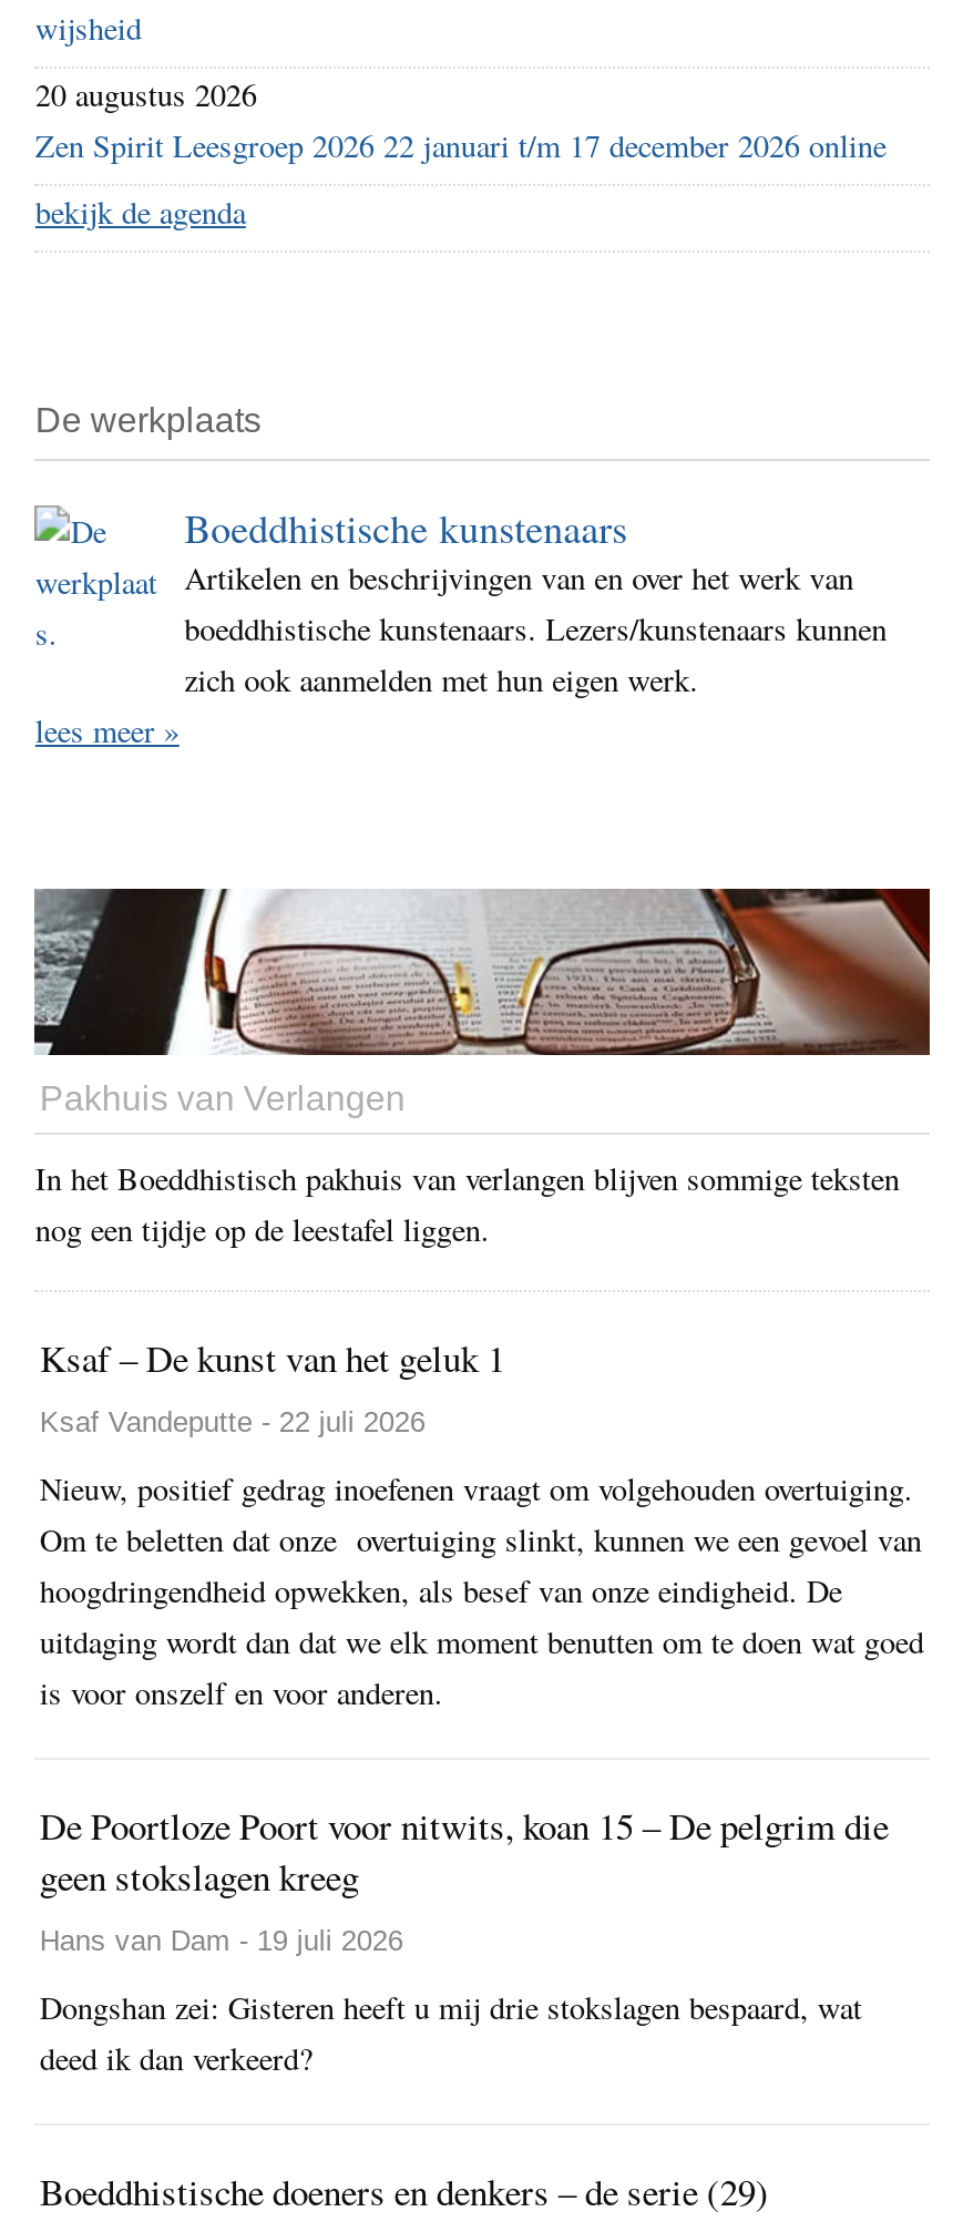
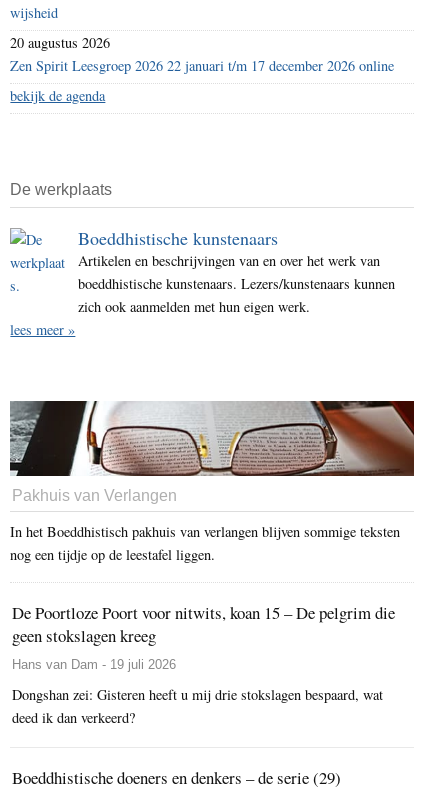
- Ksaf – De kunst van het geluk 1
- Ksaf Vandeputte - 22 juli 2026
- Nieuw, positief gedrag inoefenen vraagt om volgehouden overtuiging.
- Om te beletten dat onze overtuiging slinkt, kunnen we een gevoel van
- hoogdringendheid opwekken, als besef van onze eindigheid. De
- uitdaging wordt dan dat we elk moment benutten om te doen wat goed
- is voor onszelf en voor anderen.
